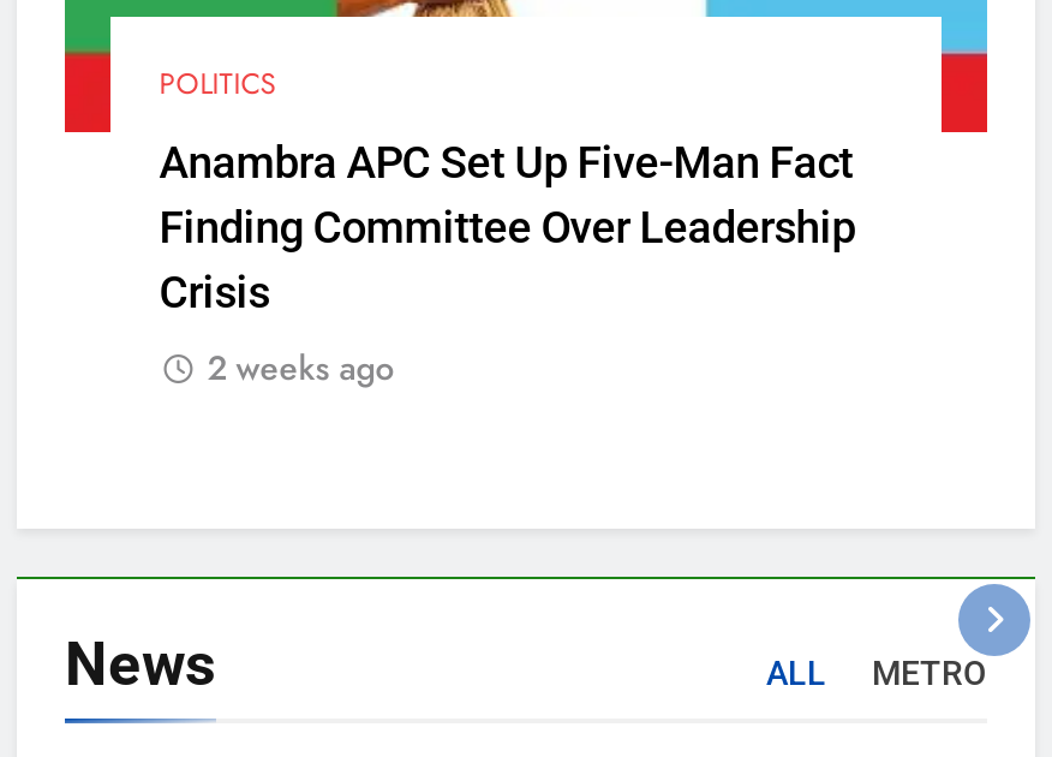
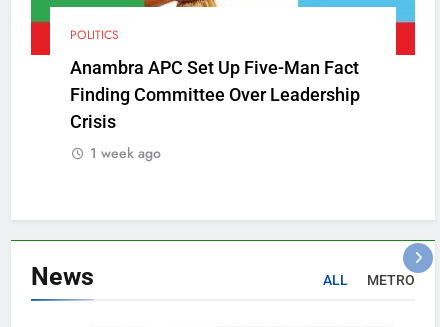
- 2 weeks ago
+ 1 week ago
